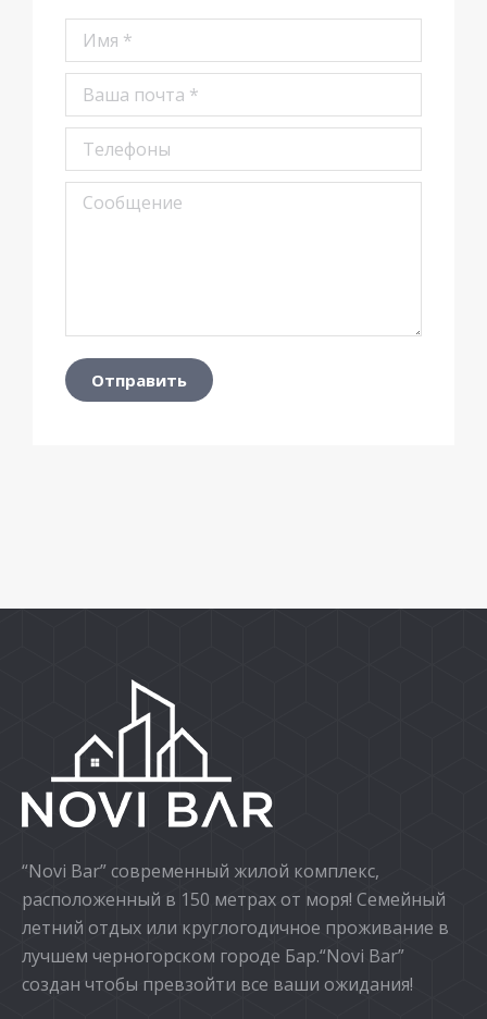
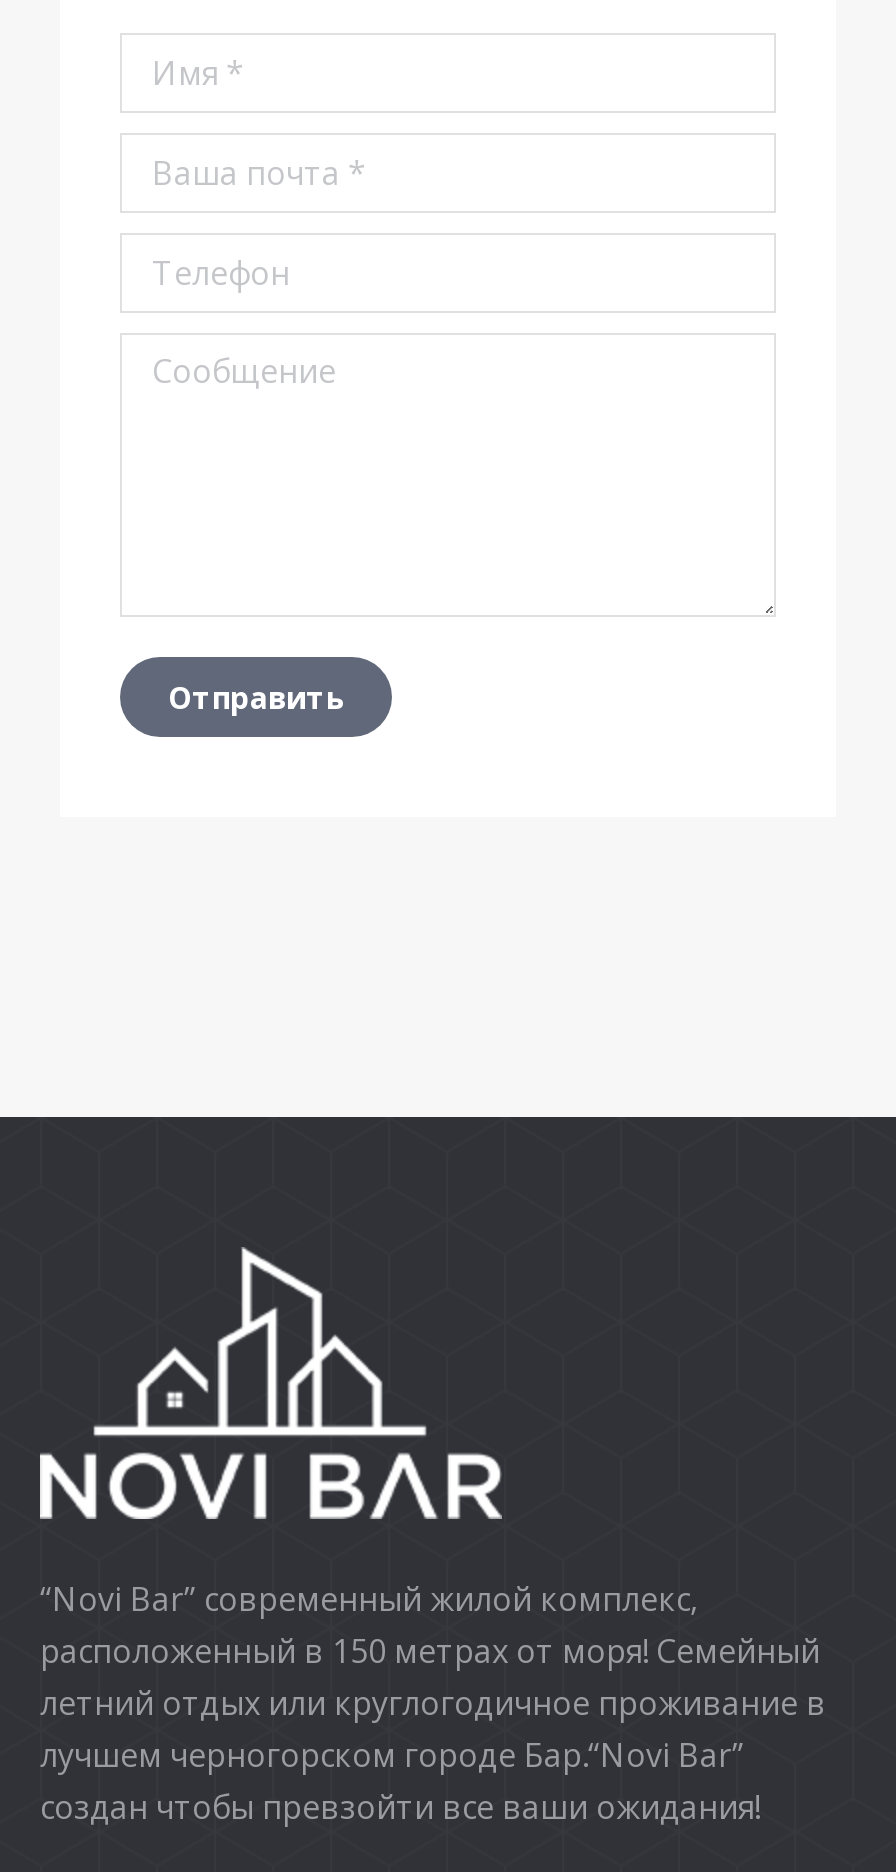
- Телефоны
+ Телефон
